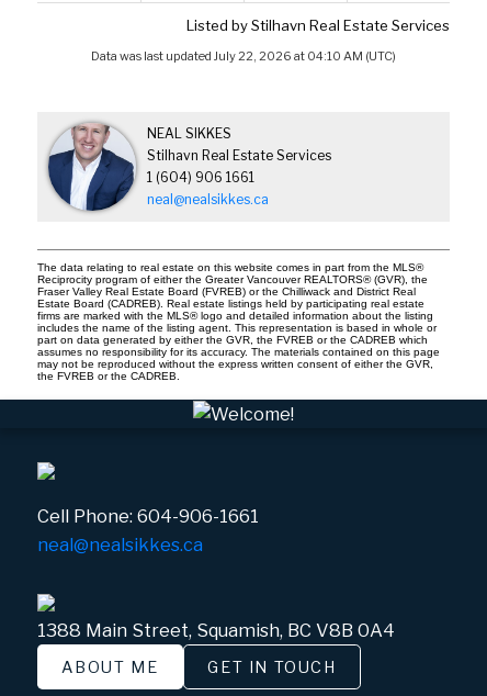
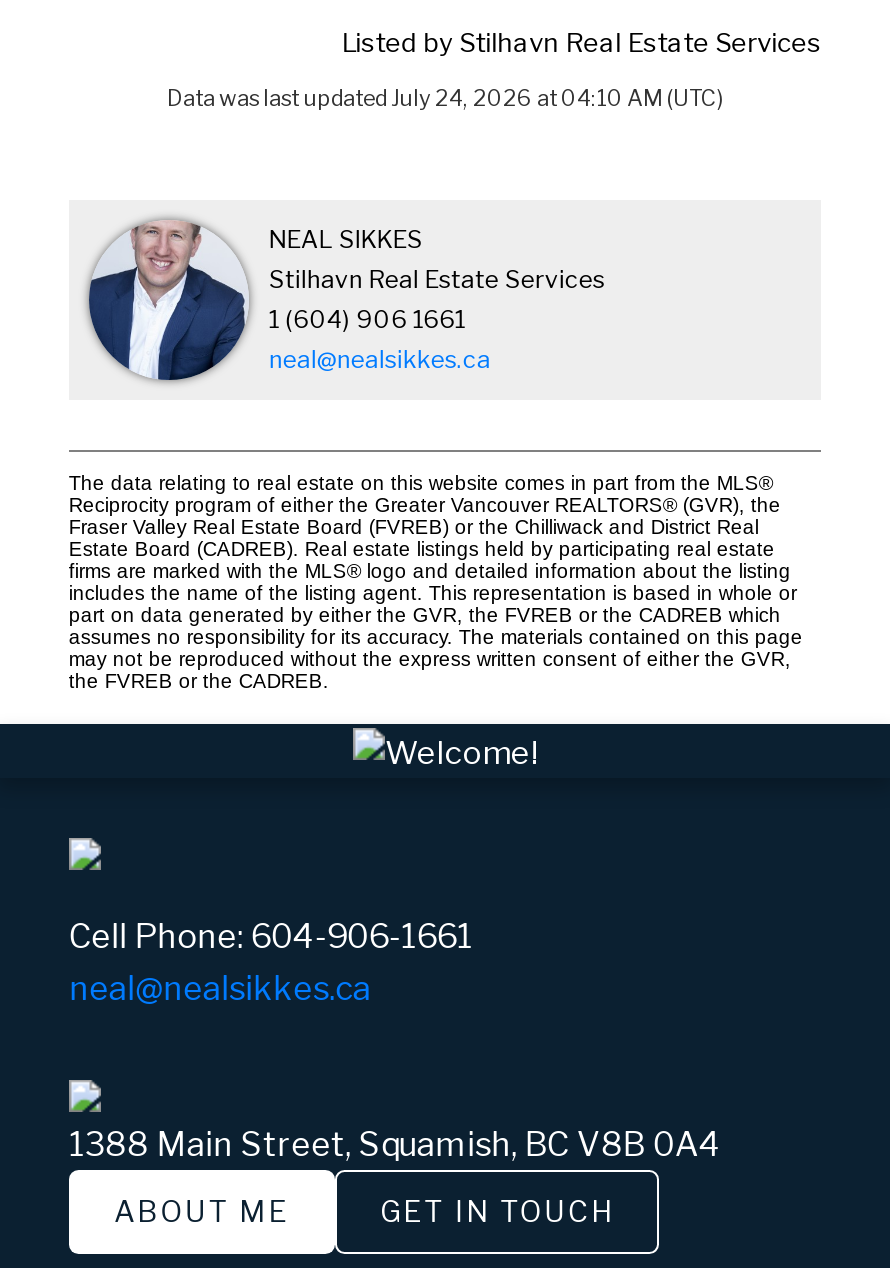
- Data was last updated July 22, 2026 at 04:10 AM (UTC)
+ Data was last updated July 24, 2026 at 04:10 AM (UTC)
